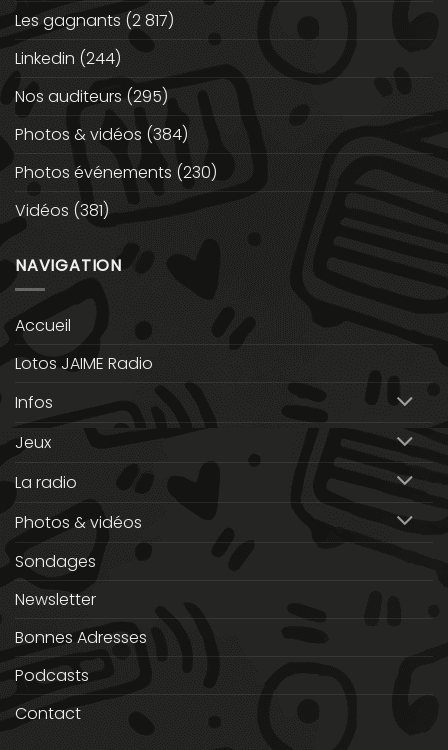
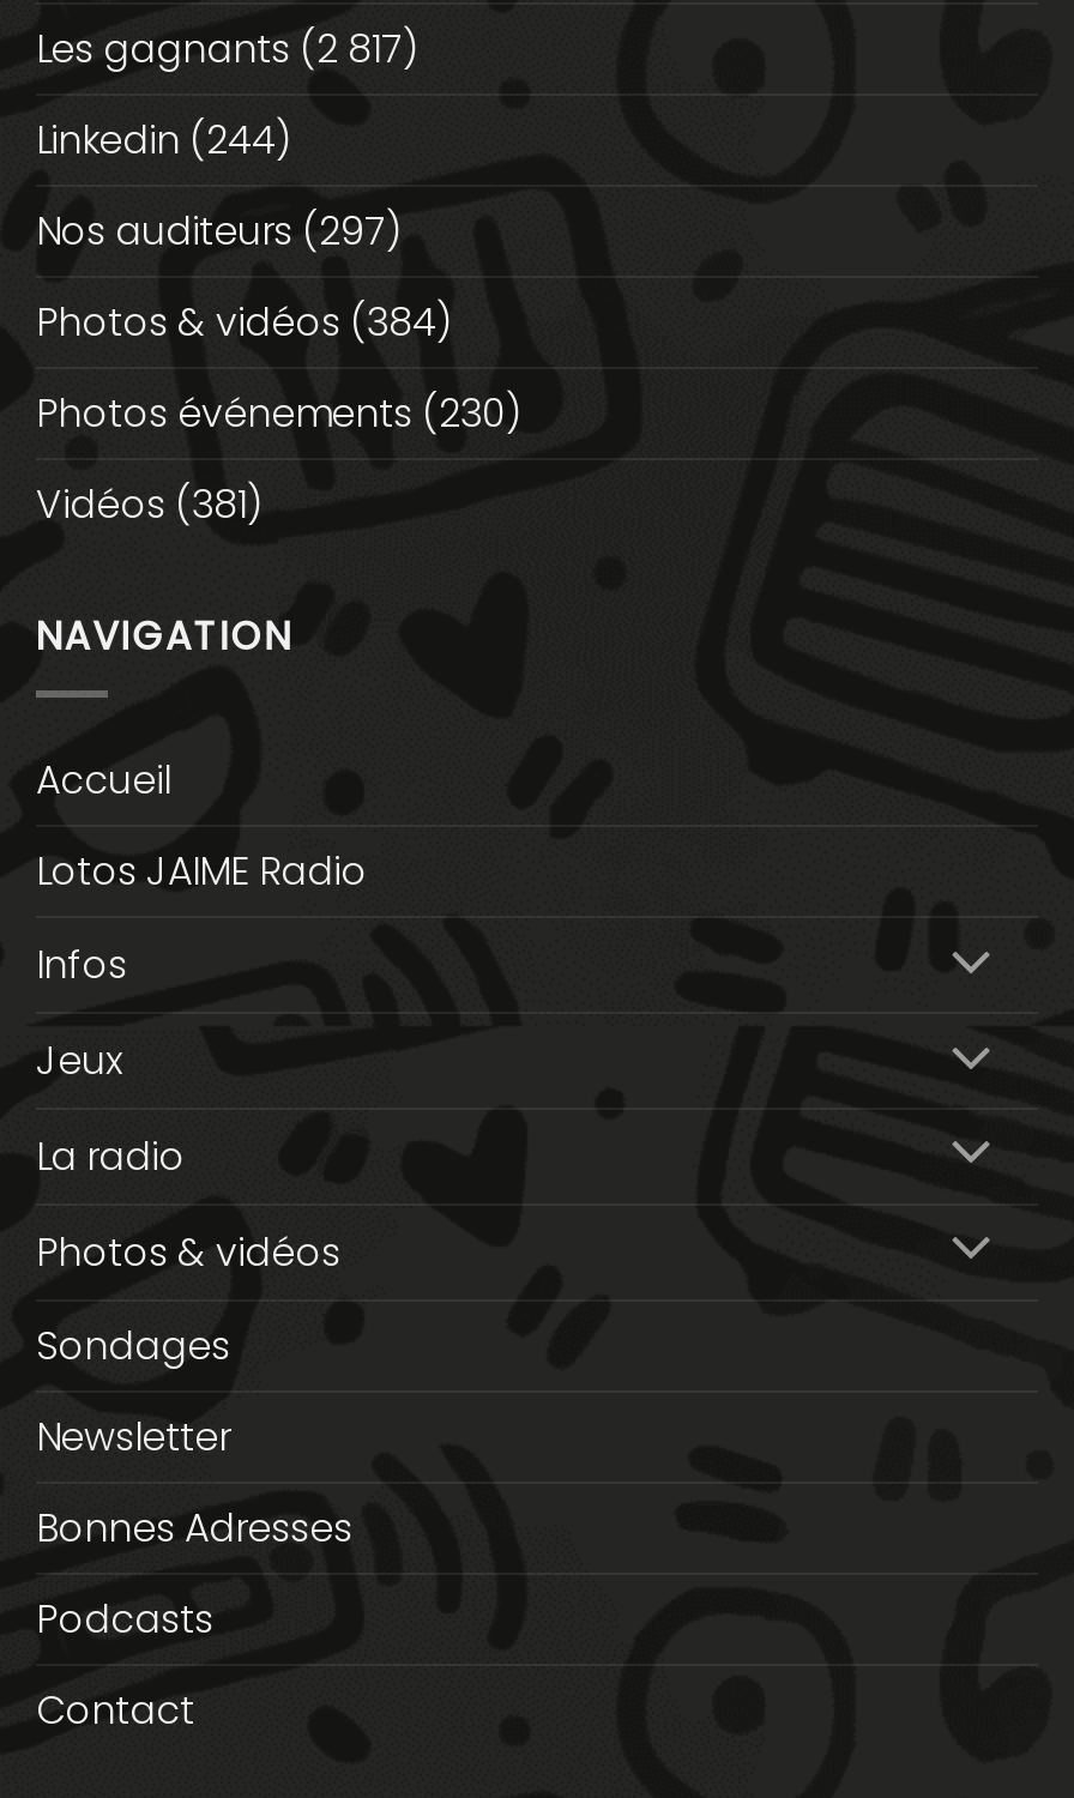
- Nos auditeurs (295)
+ Nos auditeurs (297)
